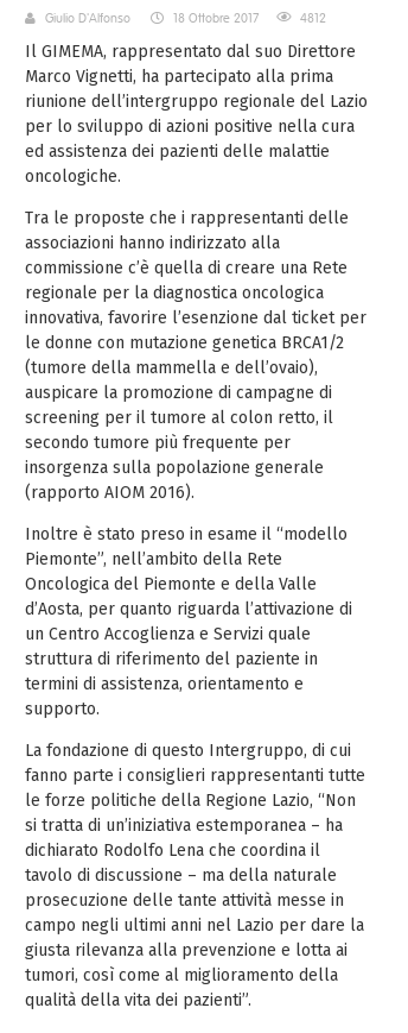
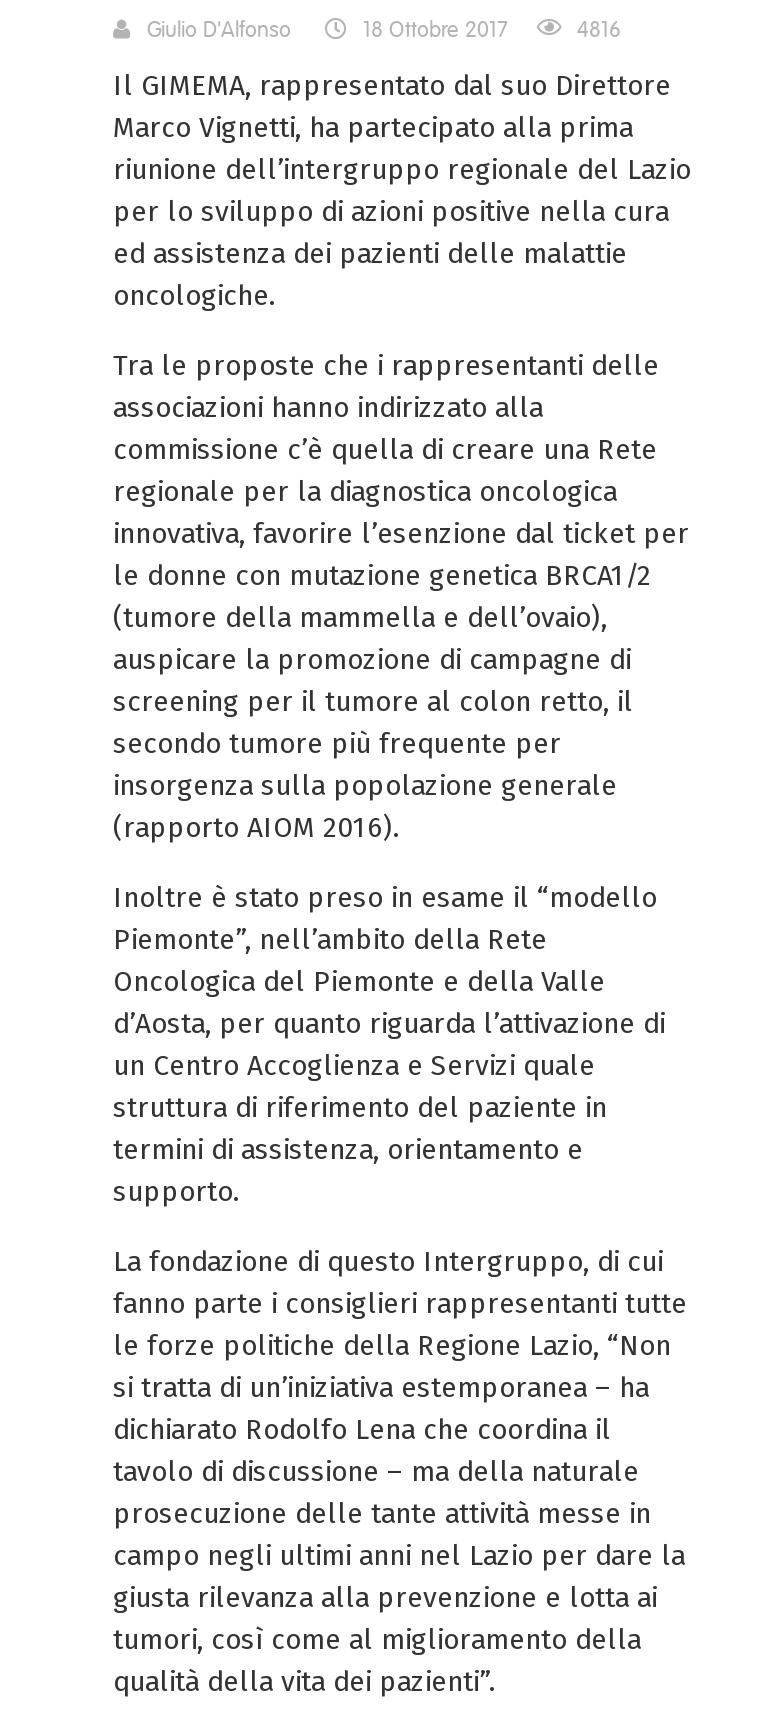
- 4812
+ 4816
